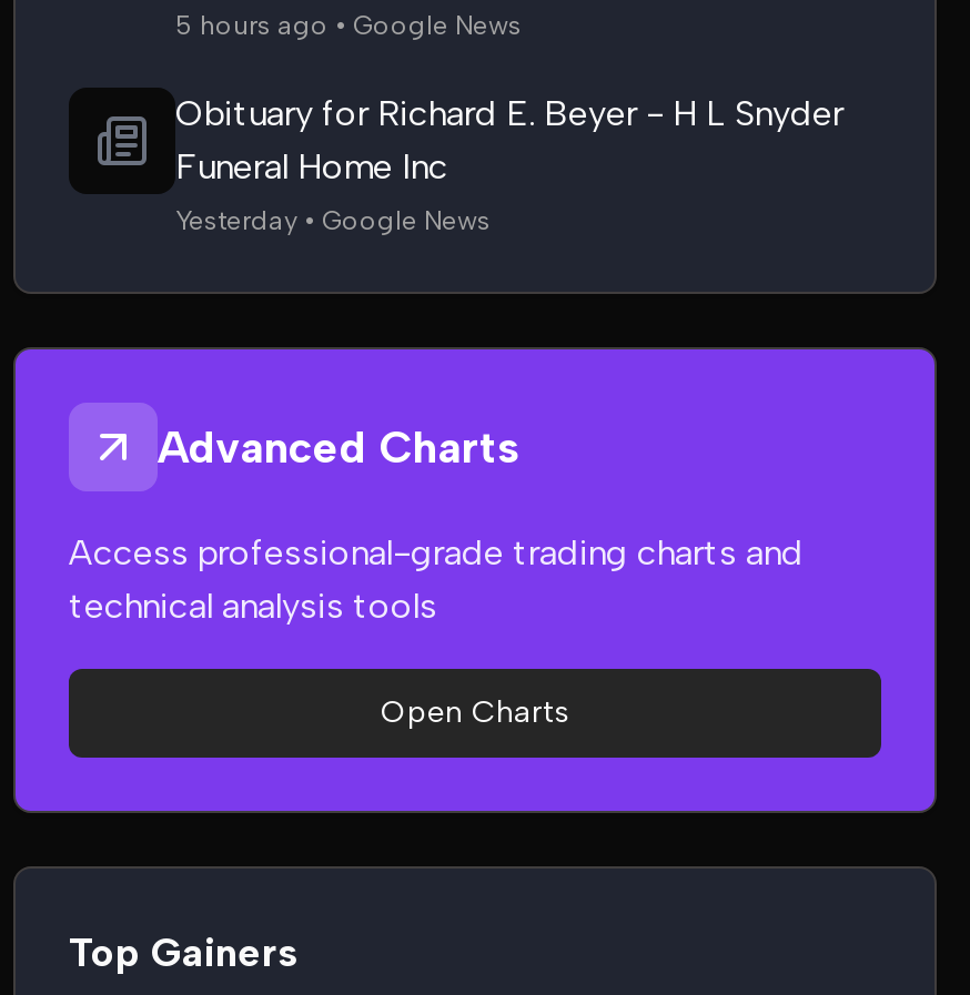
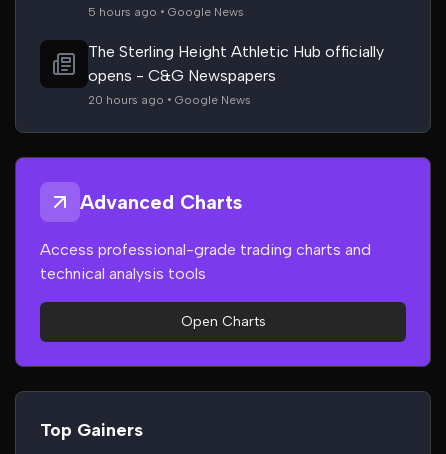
- Obituary for Richard E. Beyer - H L Snyder
- Funeral Home Inc
- Yesterday • Google News
+ The Sterling Height Athletic Hub officially
+ opens - C&G Newspapers
+ 20 hours ago • Google News
